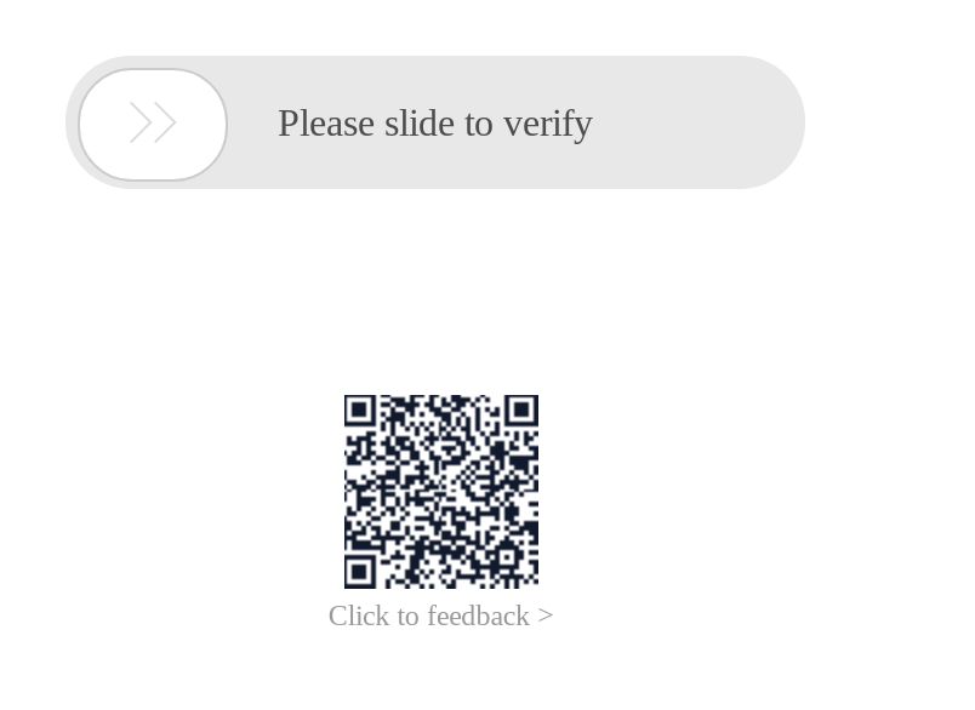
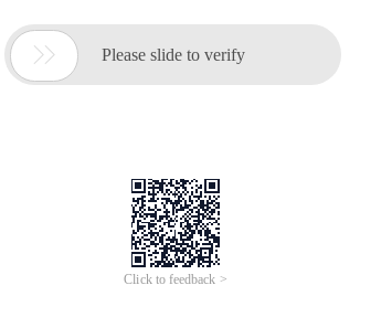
- [image]
+ [image]
